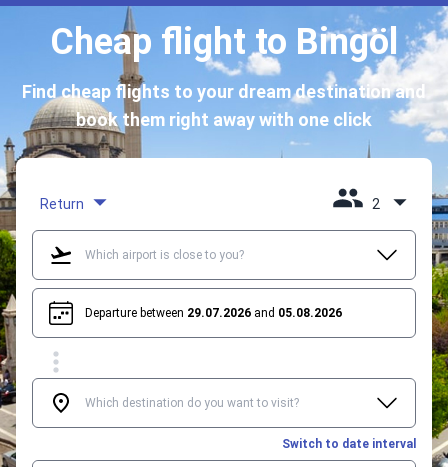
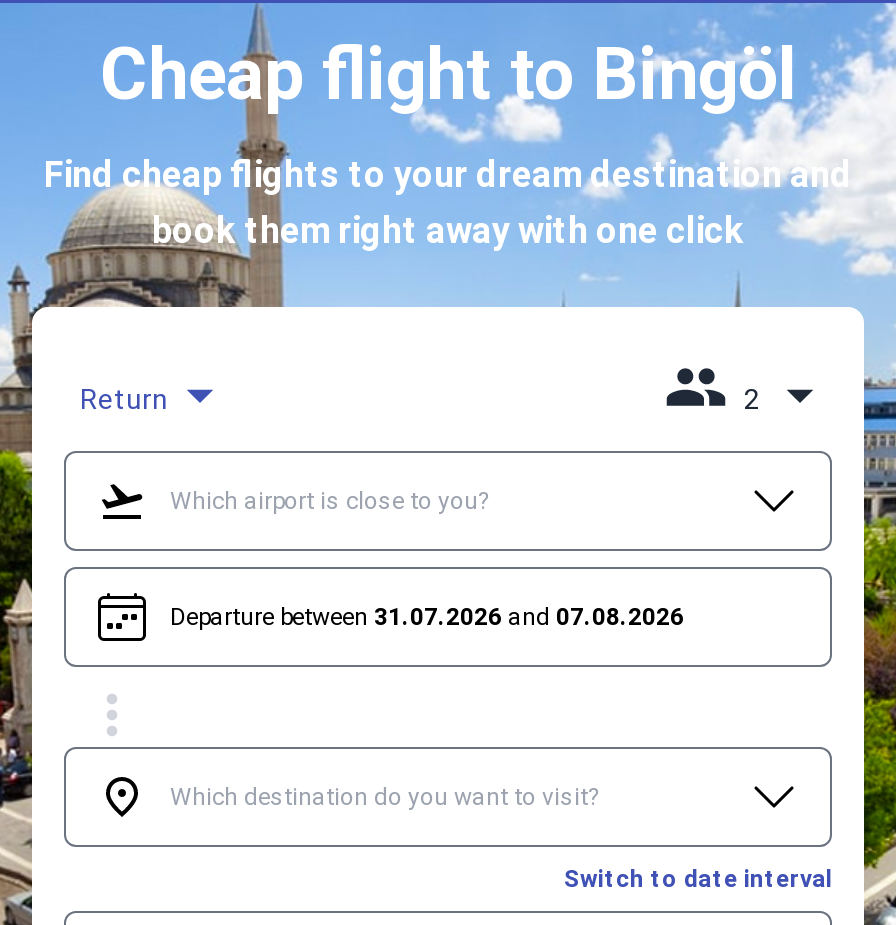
- Departure between 29.07.2026 and 05.08.2026
+ Departure between 31.07.2026 and 07.08.2026
